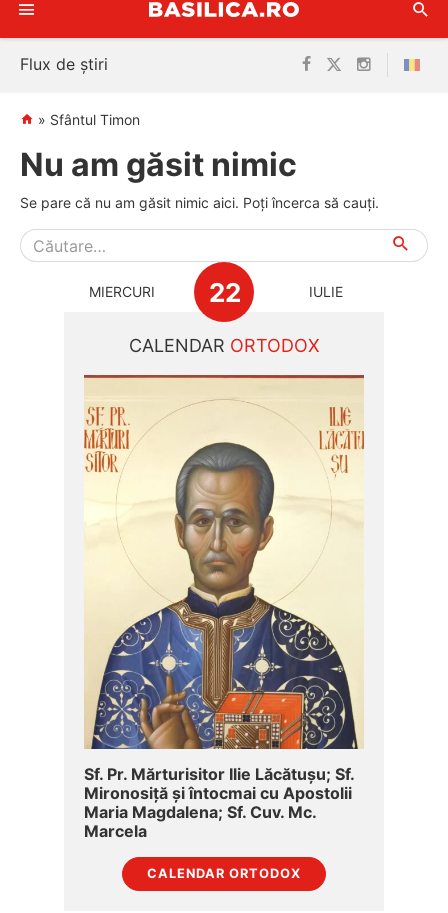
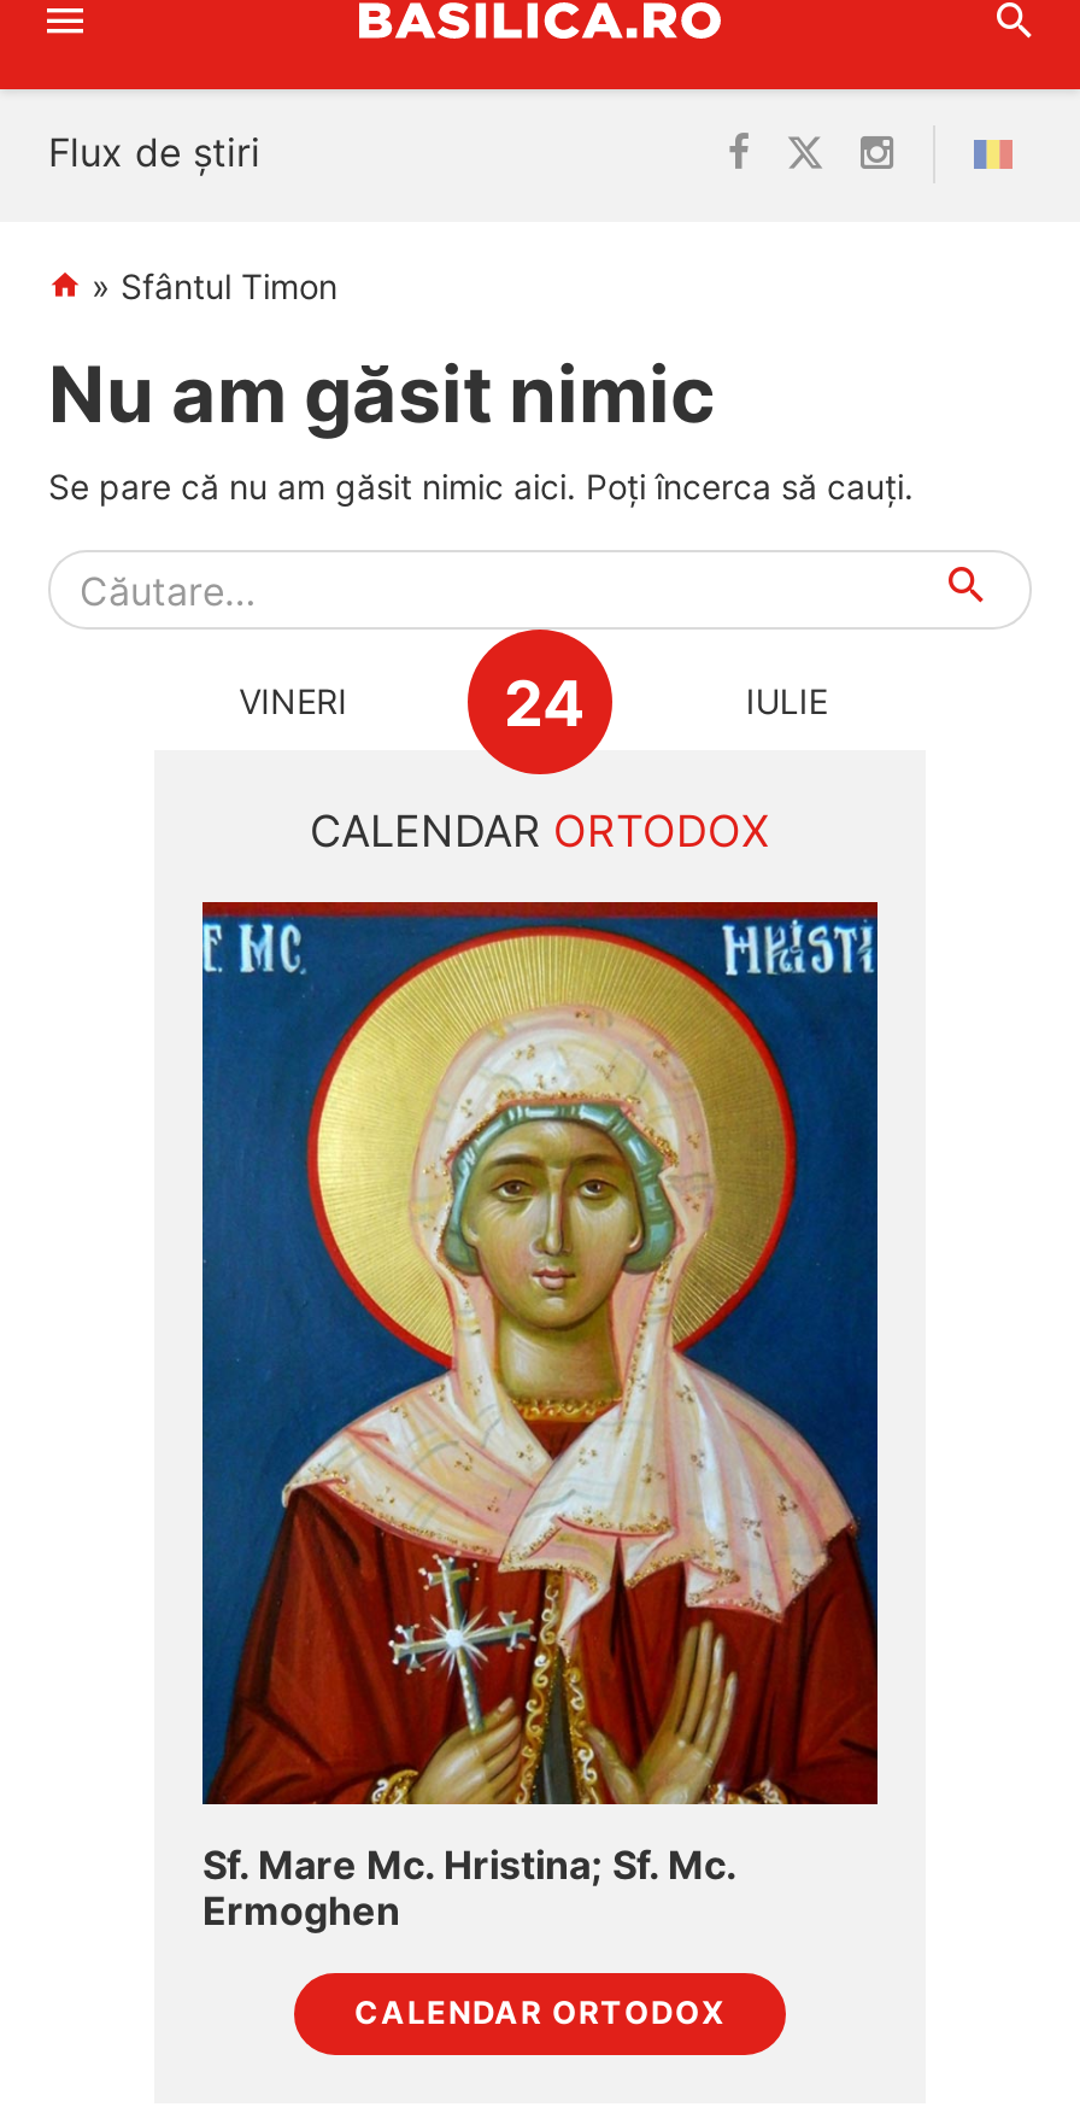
- MIERCURI
- 22
+ VINERI
+ 24

- [image]
+ [image]

- Sf. Pr. Mărturisitor Ilie Lăcătușu; Sf.
- Mironosiță şi întocmai cu Apostolii
- Maria Magdalena; Sf. Cuv. Mc.
- Marcela
+ Sf. Mare Mc. Hristina; Sf. Mc.
+ Ermoghen
